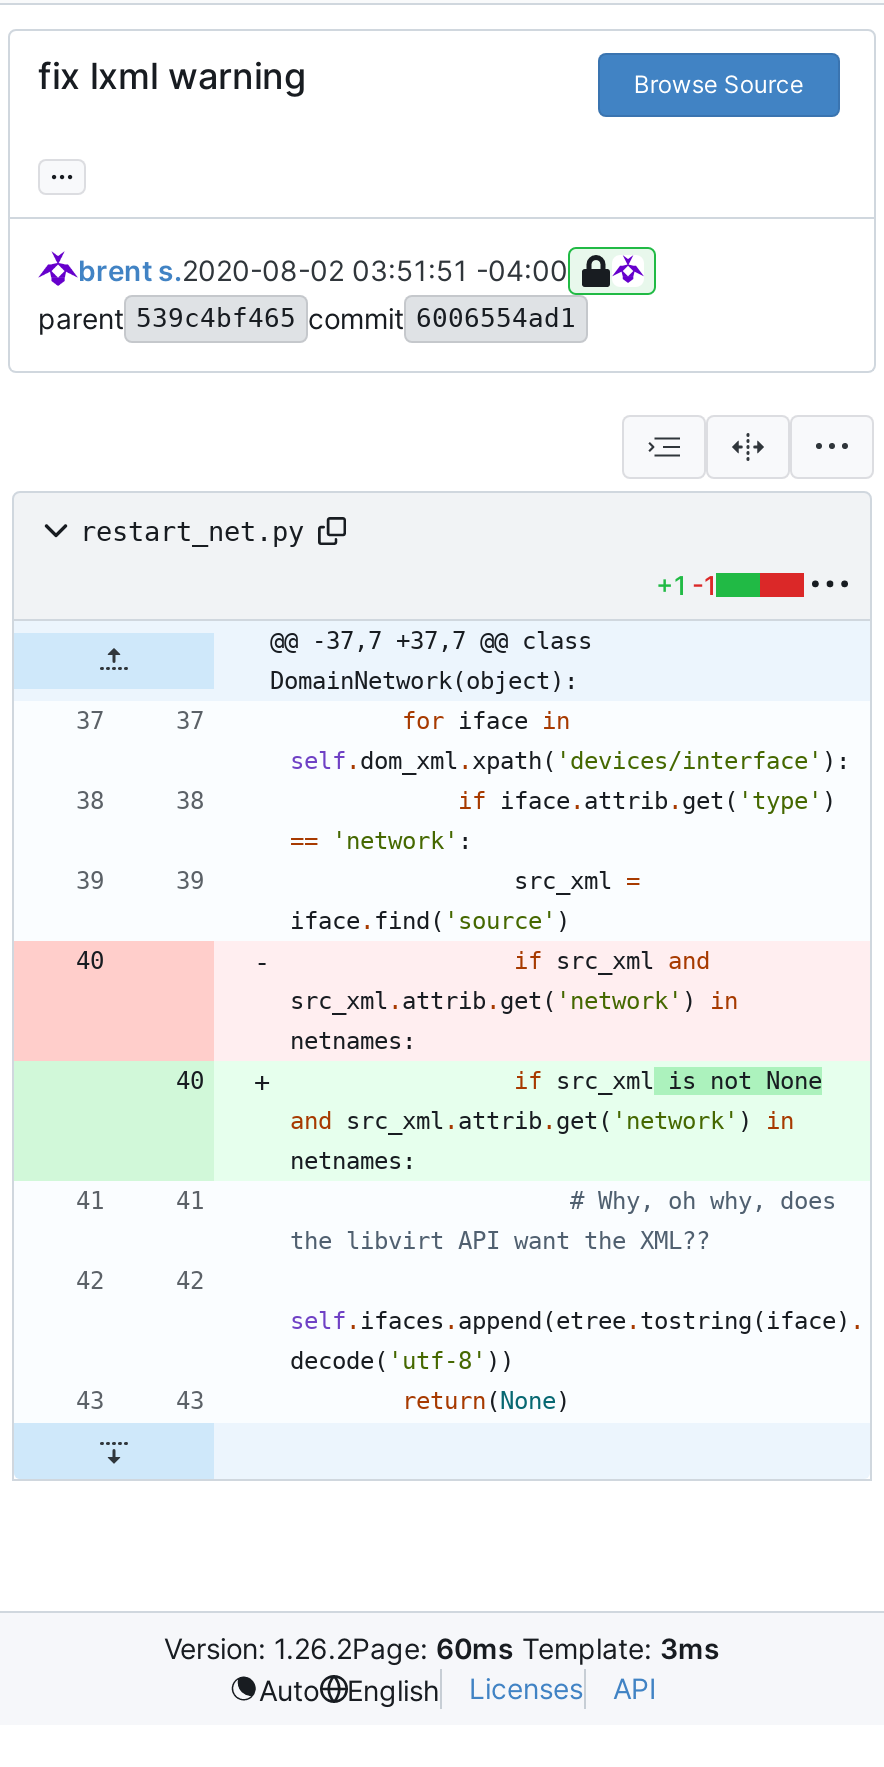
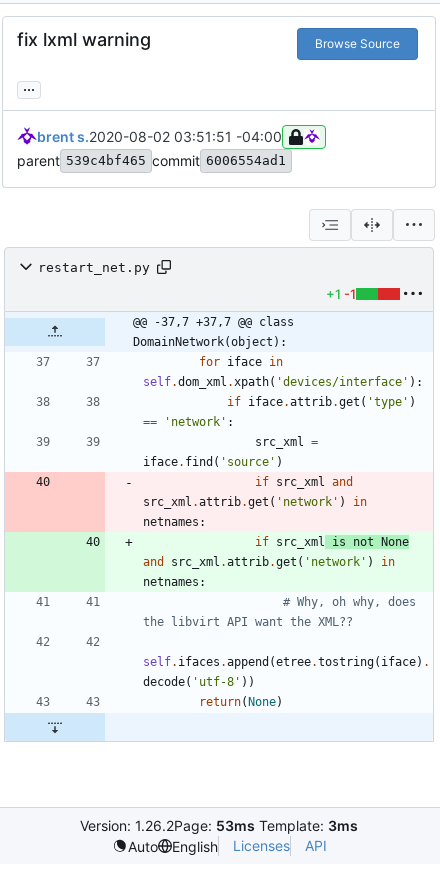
- Version: 1.26.2Page: 60ms Template: 3ms
+ Version: 1.26.2Page: 53ms Template: 3ms
